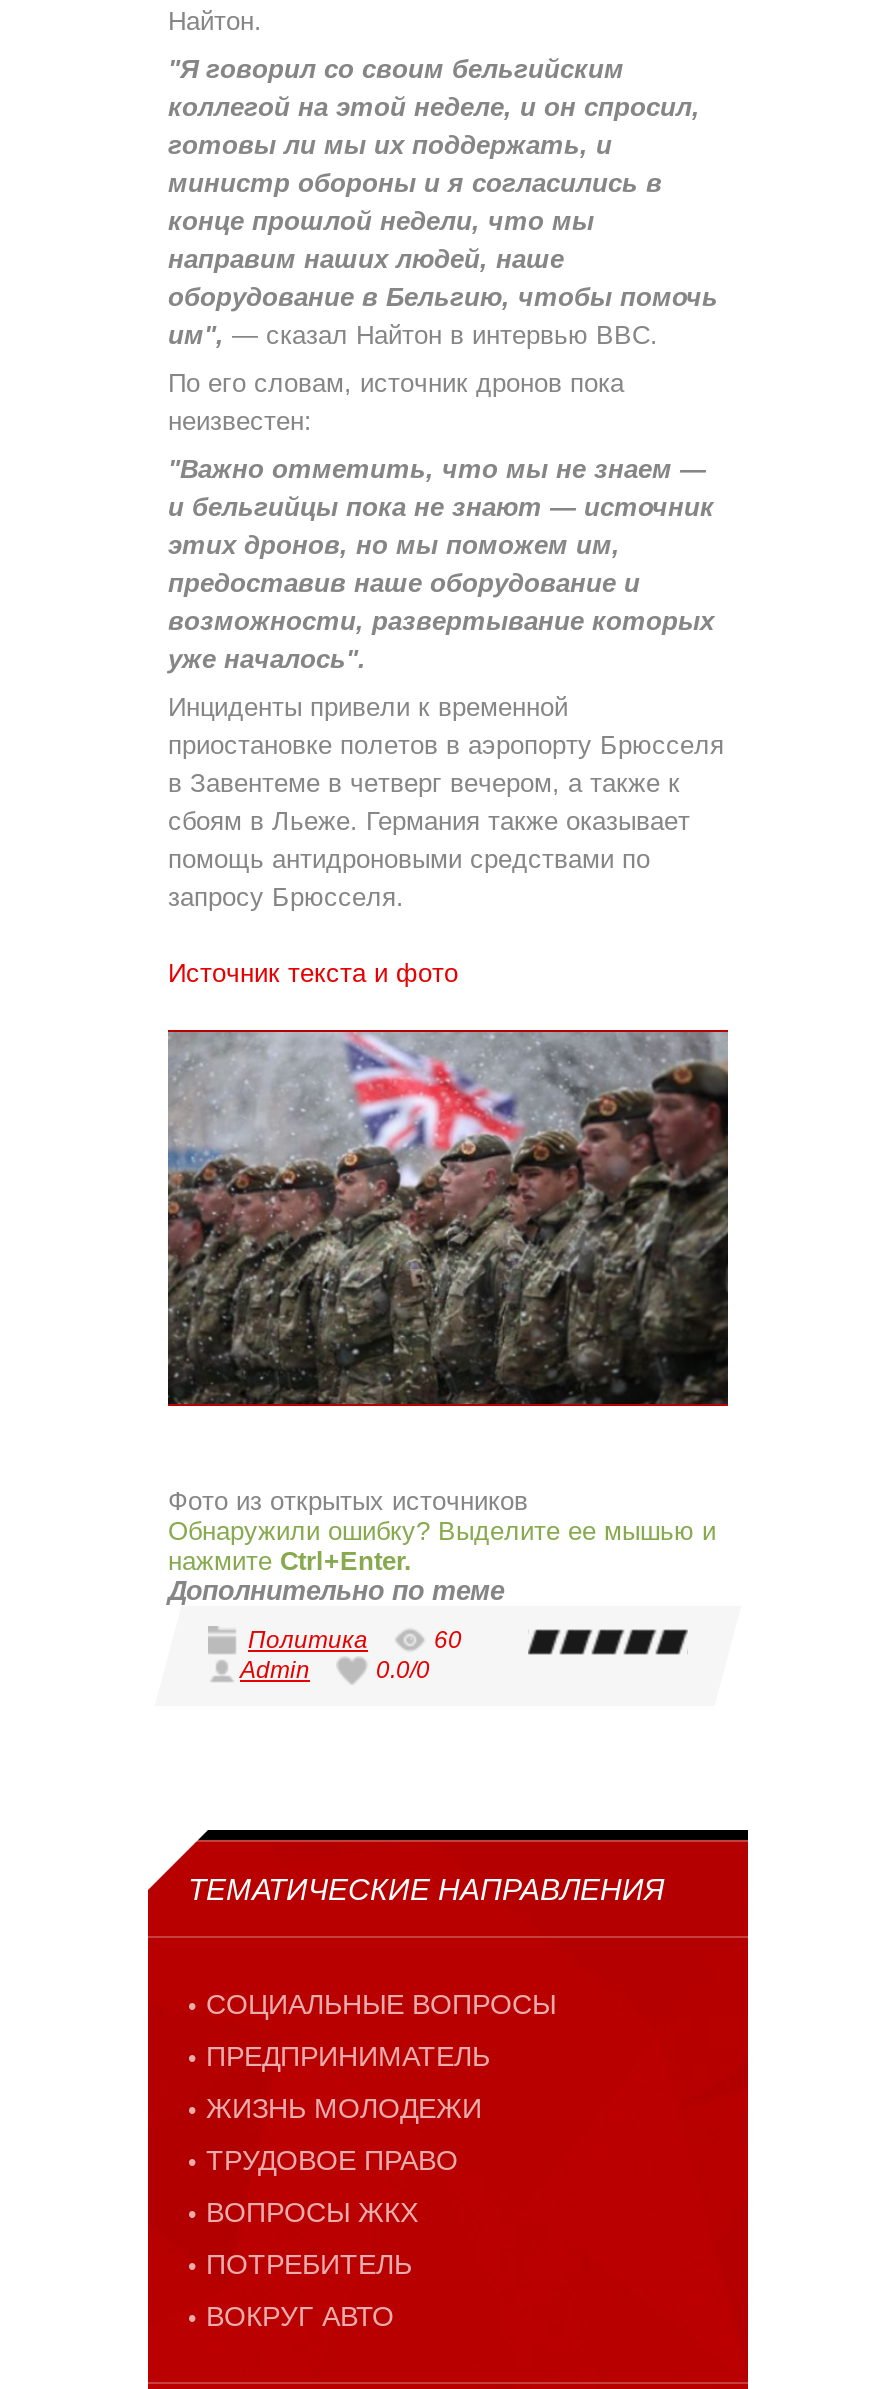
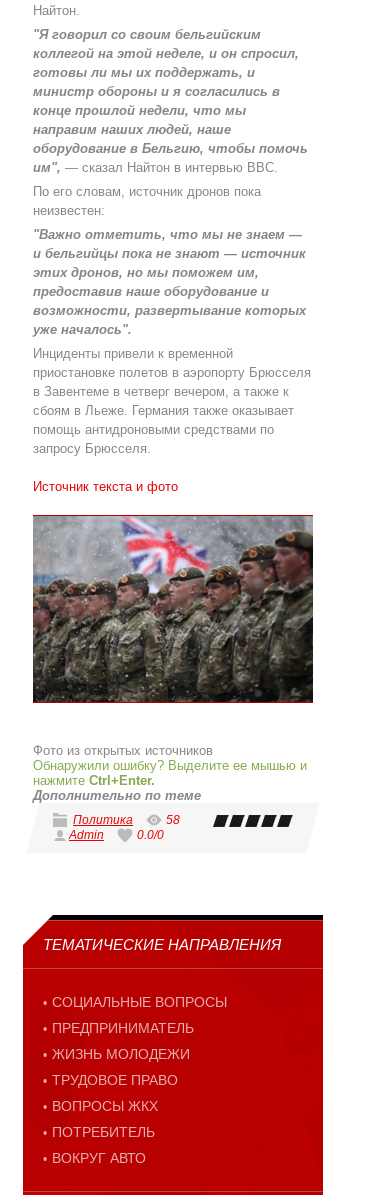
- 60
+ 58
